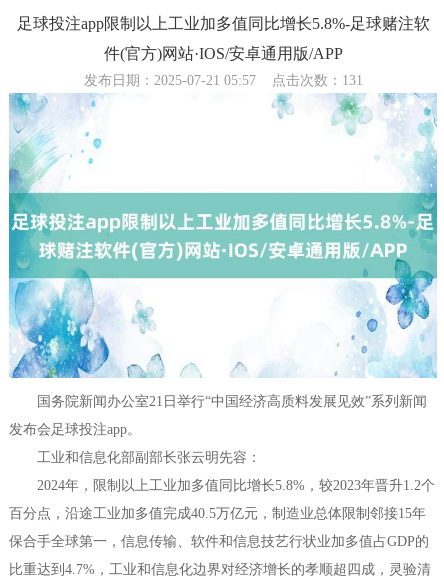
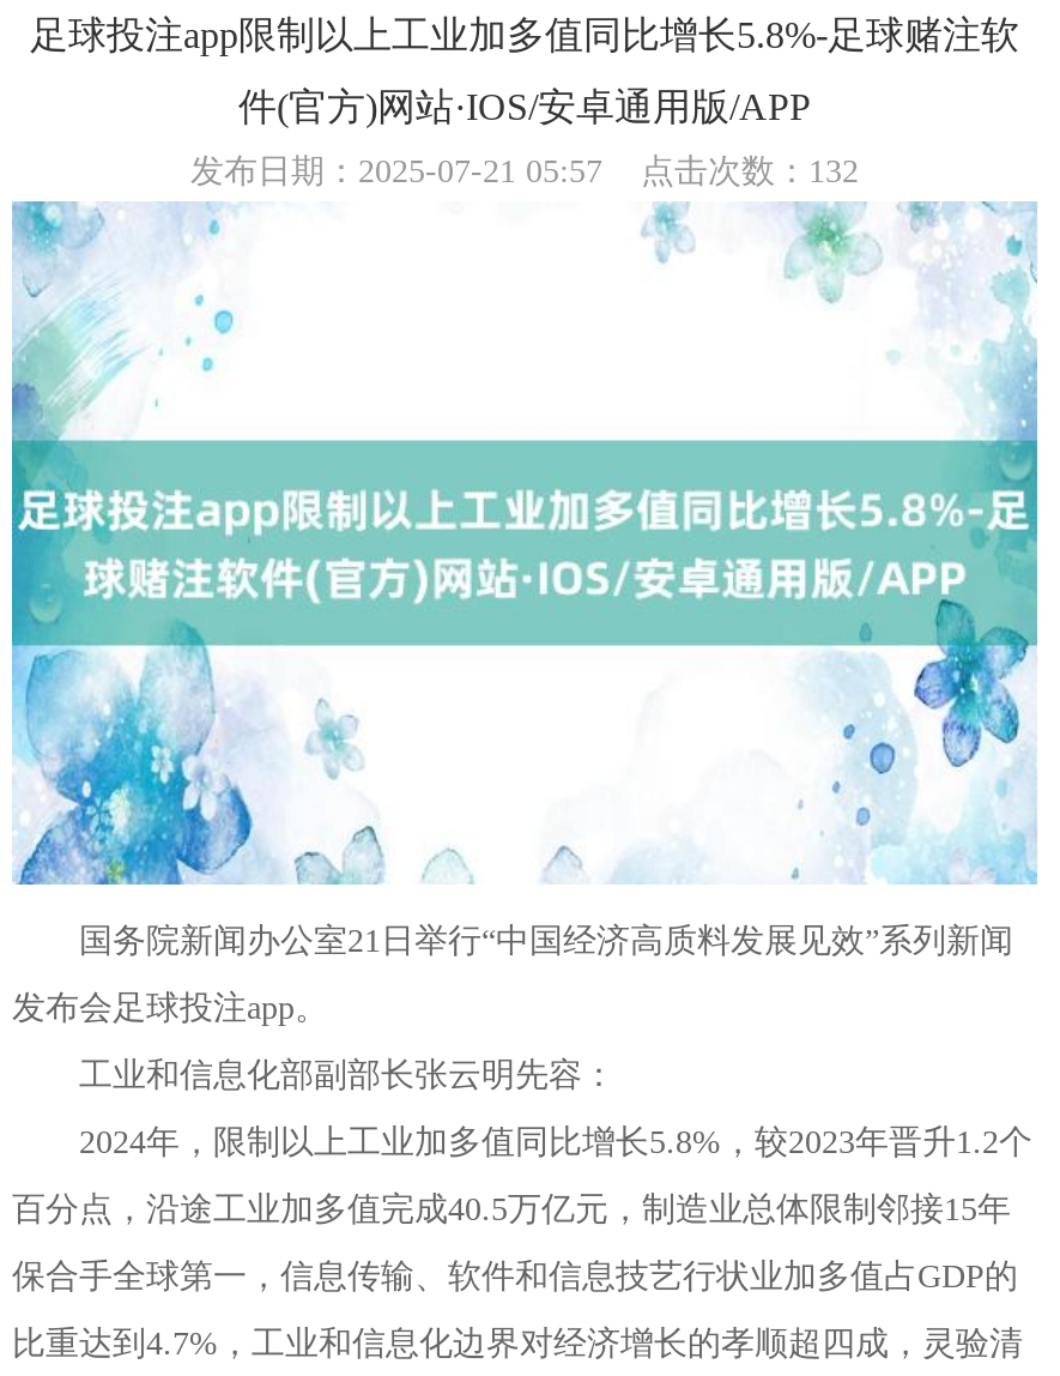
- 发布日期：2025-07-21 05:57 点击次数：131
+ 发布日期：2025-07-21 05:57 点击次数：132
